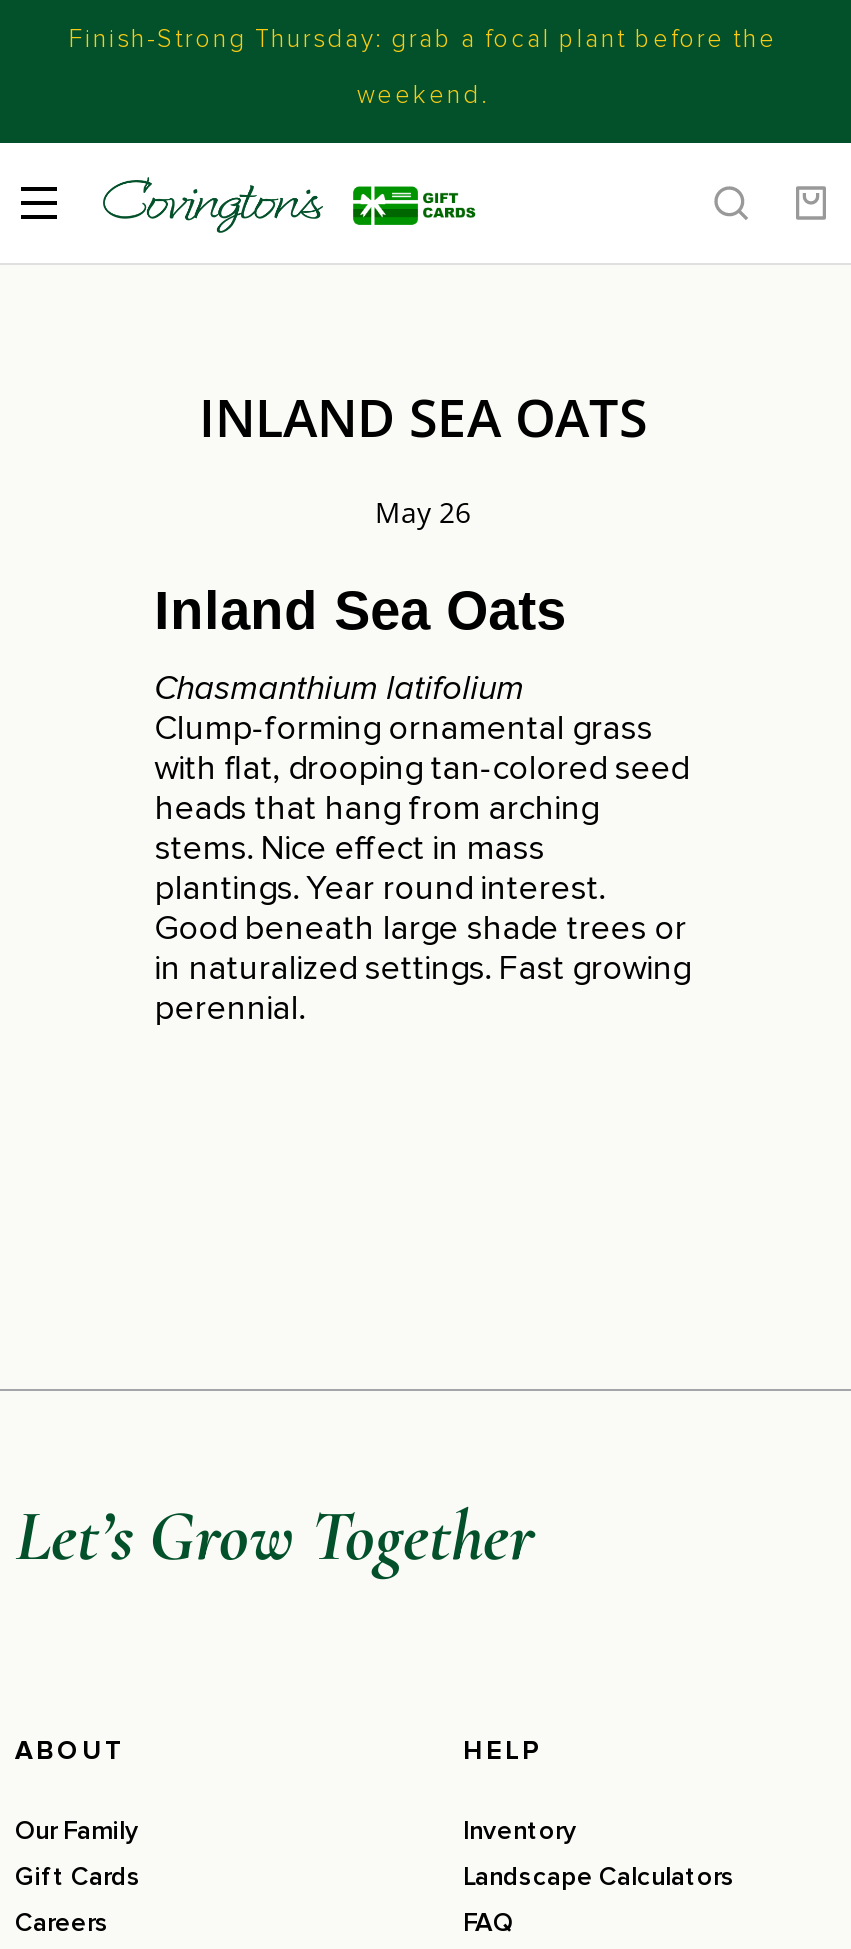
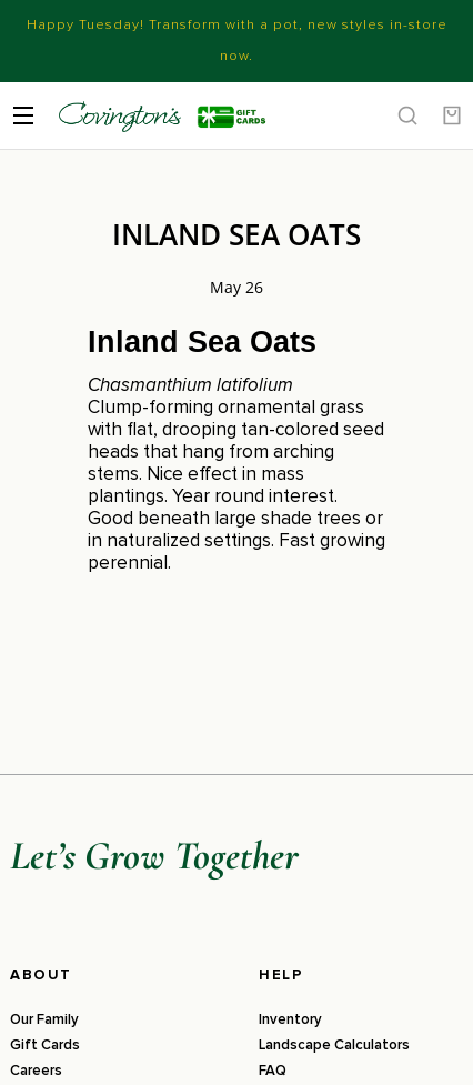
- Finish-Strong Thursday: grab a focal plant before the
+ Happy Tuesday! Transform with a pot, new styles in-store

- weekend.
+ now.
